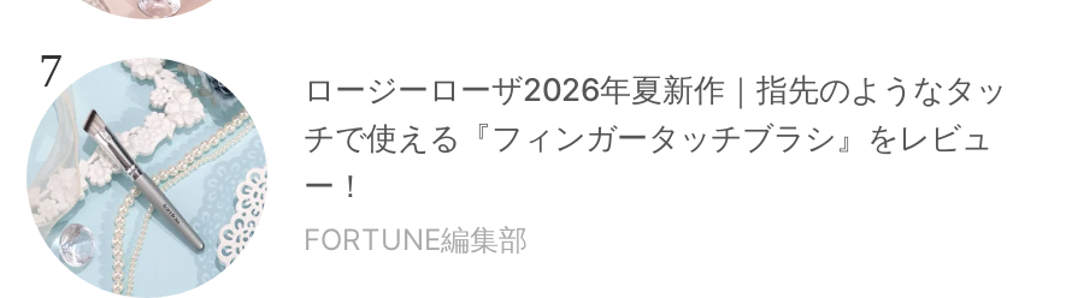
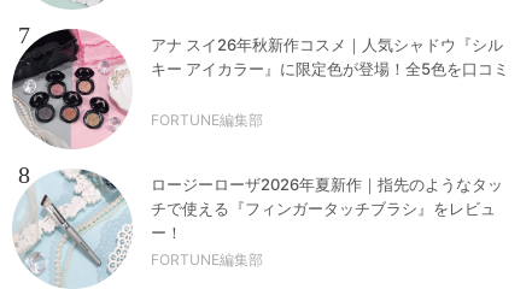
+ [image]
+ アナ スイ26年秋新作コスメ｜人気シャドウ『シル
+ キー アイカラー』に限定色が登場！全5色を口コミ
+ FORTUNE編集部
+ 8
